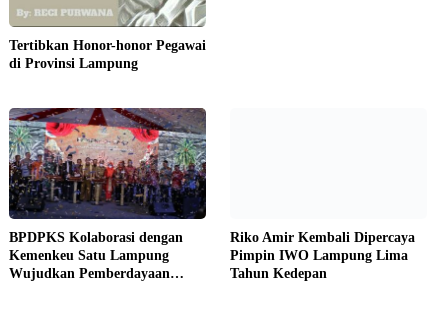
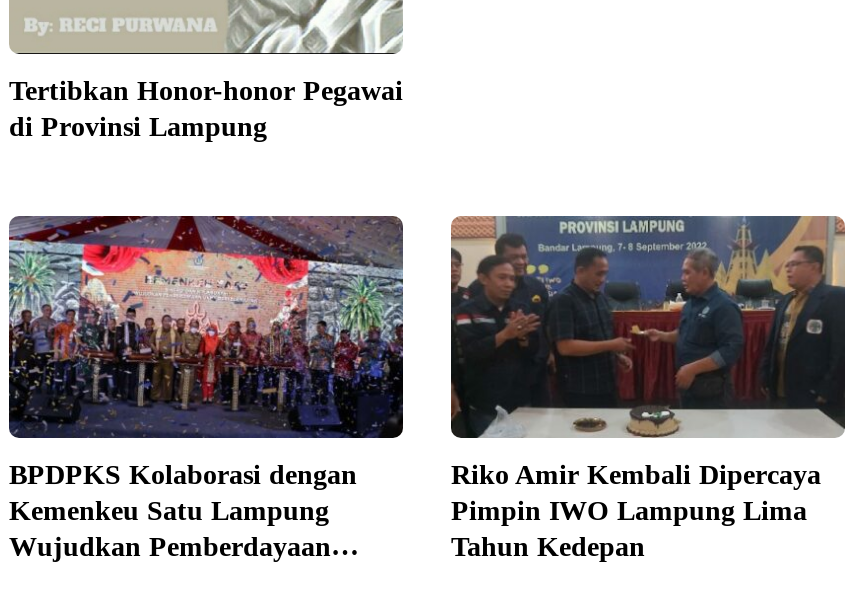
+ [image]
